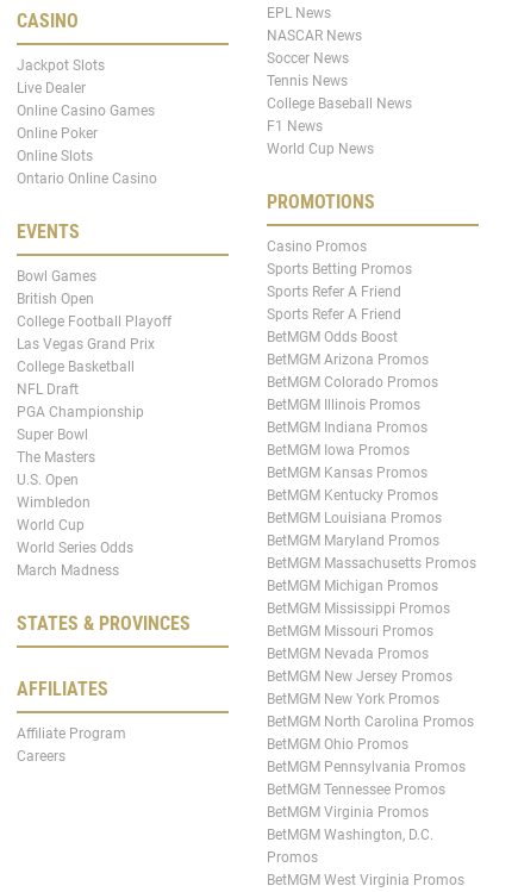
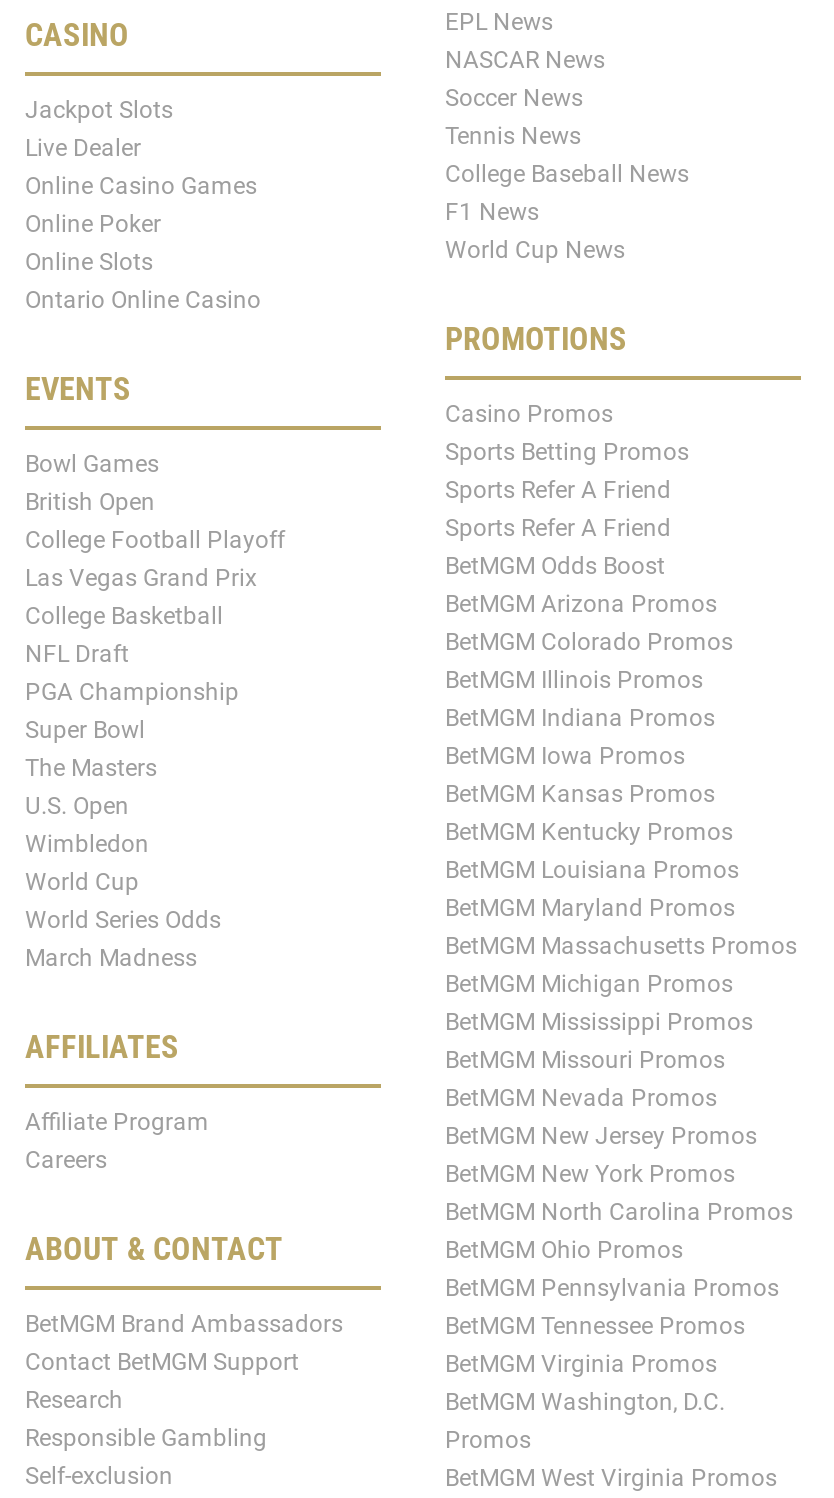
- STATES & PROVINCES

moved up: AFFILIATES | Affiliate Program | Careers

+ ABOUT & CONTACT
+ BetMGM Brand Ambassadors
+ Contact BetMGM Support
+ Research
+ Responsible Gambling
+ Self-exclusion
